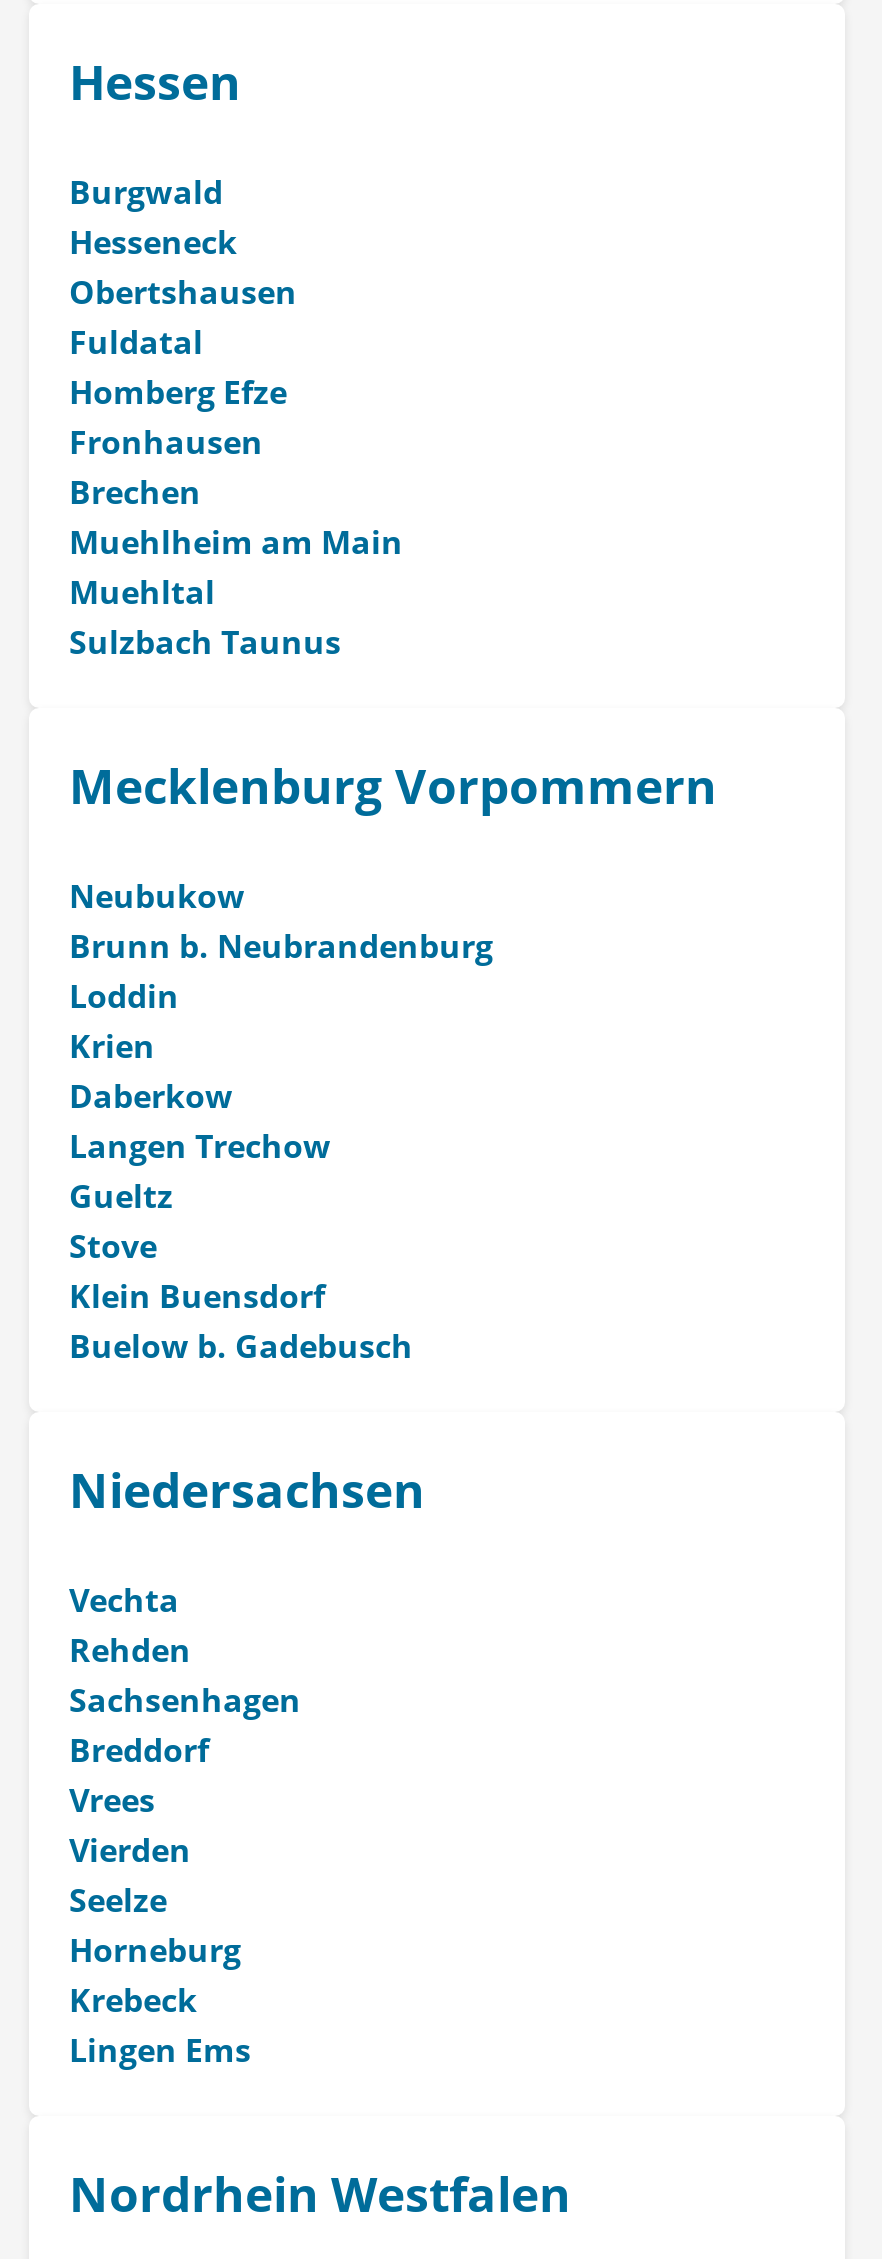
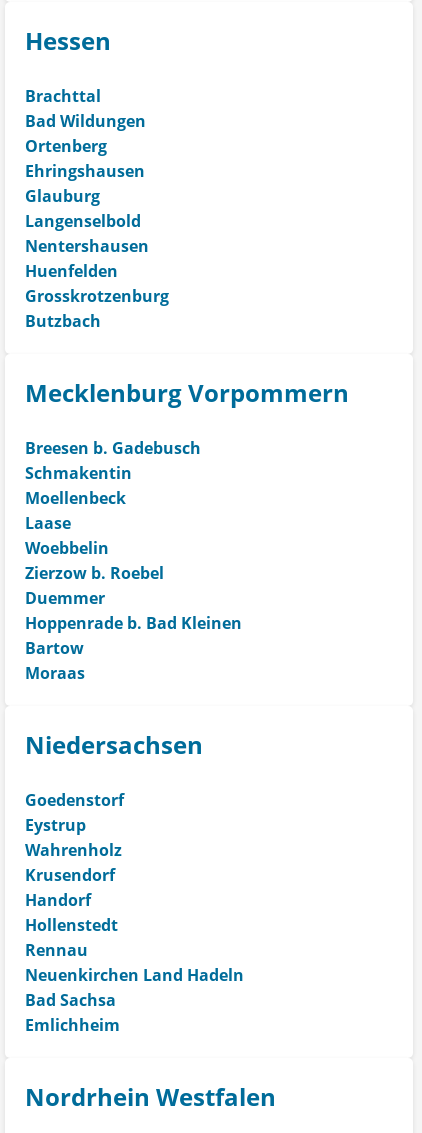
- Burgwald
- Hesseneck
- Obertshausen
- Fuldatal
- Homberg Efze
- Fronhausen
- Brechen
- Muehlheim am Main
- Muehltal
- Sulzbach Taunus
+ Brachttal
+ Bad Wildungen
+ Ortenberg
+ Ehringshausen
+ Glauburg
+ Langenselbold
+ Nentershausen
+ Huenfelden
+ Grosskrotzenburg
+ Butzbach

- Neubukow
- Brunn b. Neubrandenburg
- Loddin
- Krien
- Daberkow
- Langen Trechow
- Gueltz
- Stove
- Klein Buensdorf
- Buelow b. Gadebusch
+ Breesen b. Gadebusch
+ Schmakentin
+ Moellenbeck
+ Laase
+ Woebbelin
+ Zierzow b. Roebel
+ Duemmer
+ Hoppenrade b. Bad Kleinen
+ Bartow
+ Moraas

- Vechta
- Rehden
- Sachsenhagen
- Breddorf
- Vrees
- Vierden
- Seelze
- Horneburg
- Krebeck
- Lingen Ems
+ Goedenstorf
+ Eystrup
+ Wahrenholz
+ Krusendorf
+ Handorf
+ Hollenstedt
+ Rennau
+ Neuenkirchen Land Hadeln
+ Bad Sachsa
+ Emlichheim
